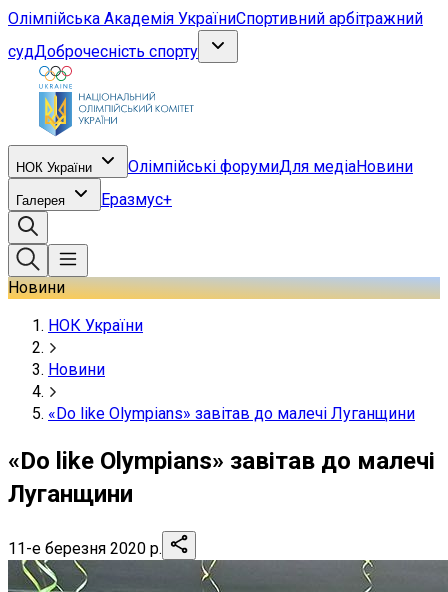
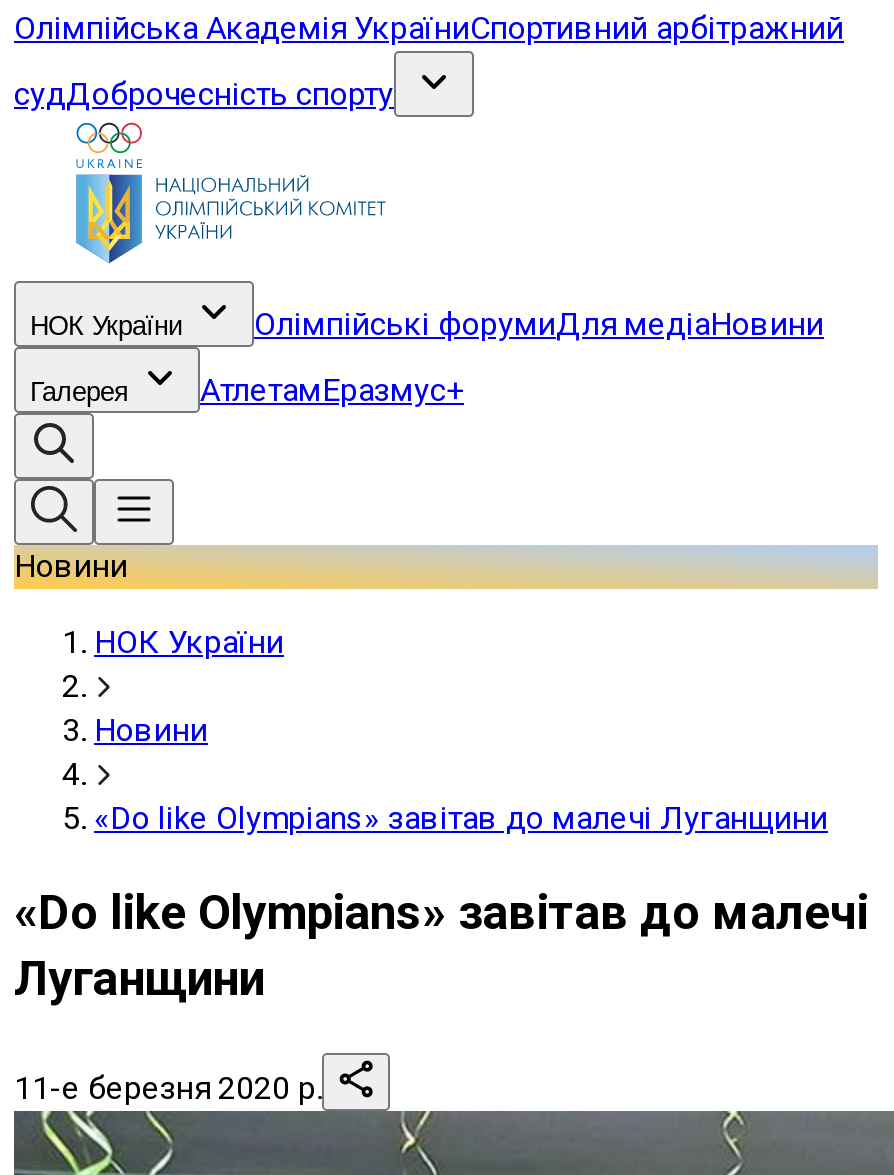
- Еразмус+
+ АтлетамЕразмус+
